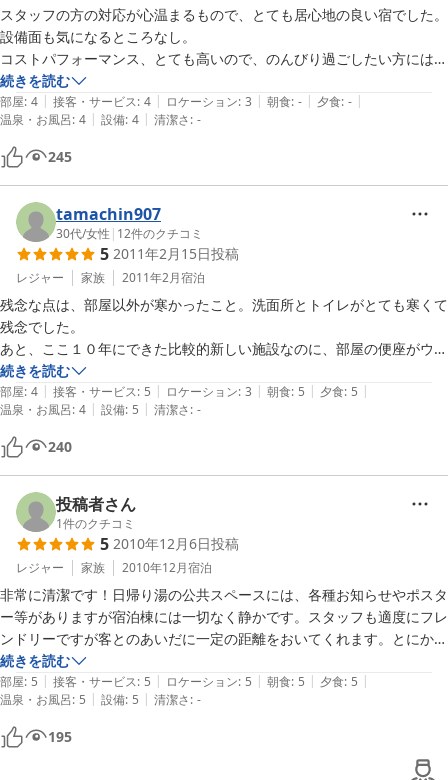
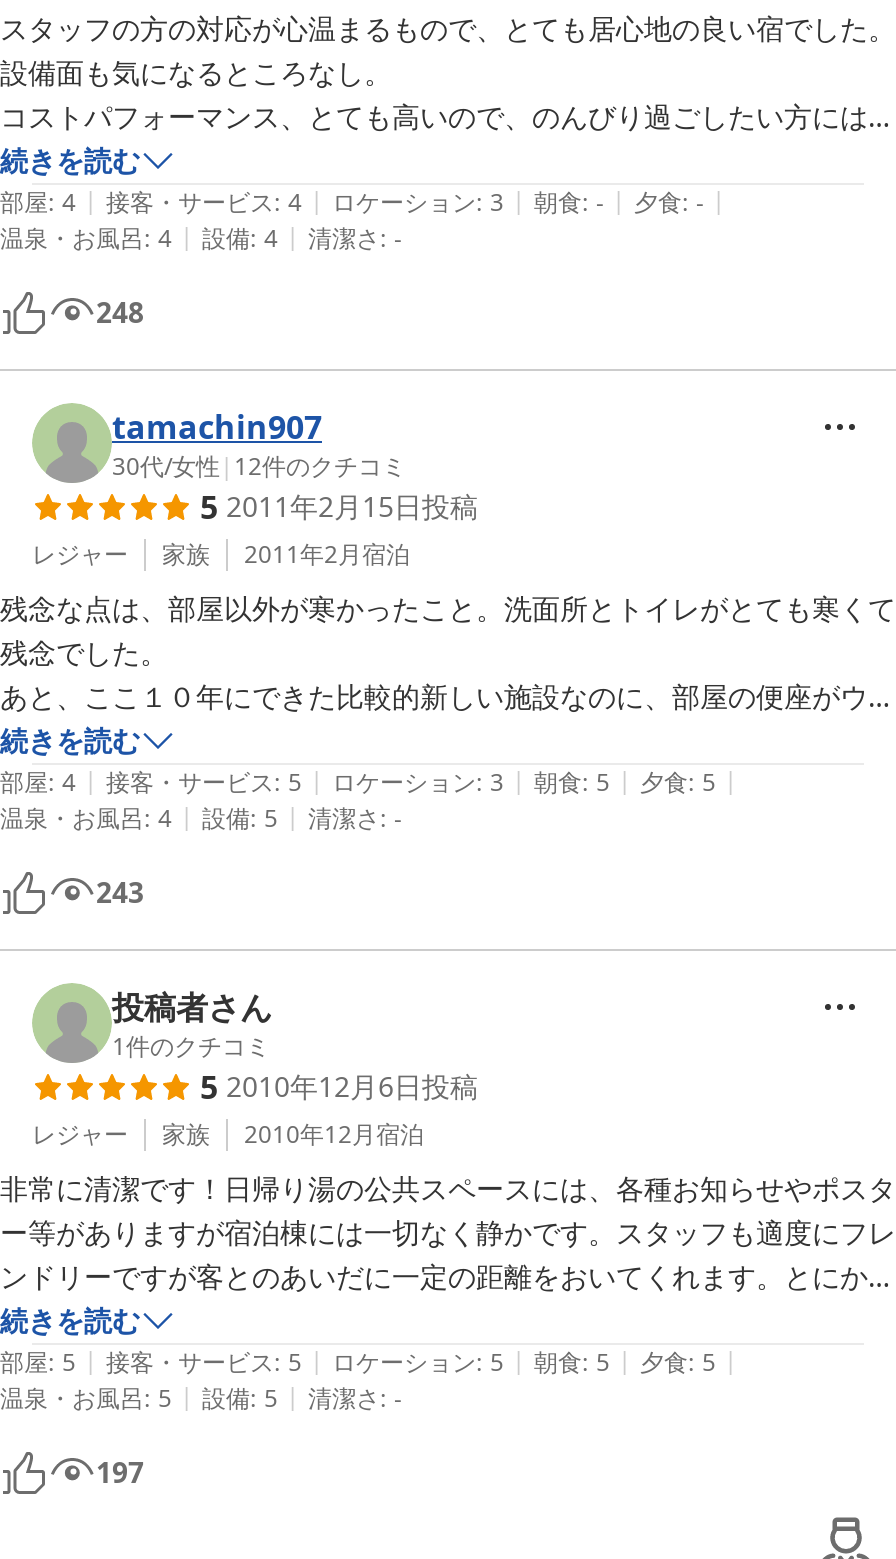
- 245
+ 248

- 240
+ 243

- 195
+ 197
